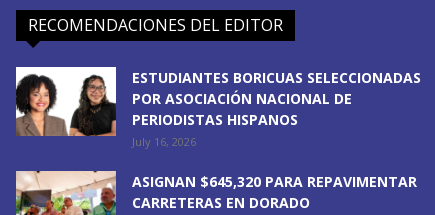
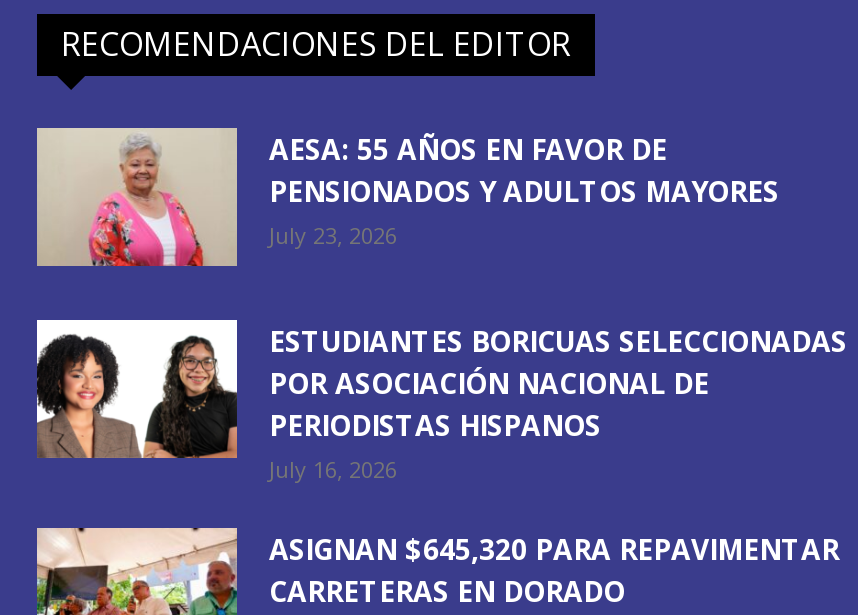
+ [image]
+ AESA: 55 AÑOS EN FAVOR DE
+ PENSIONADOS Y ADULTOS MAYORES
+ July 23, 2026
